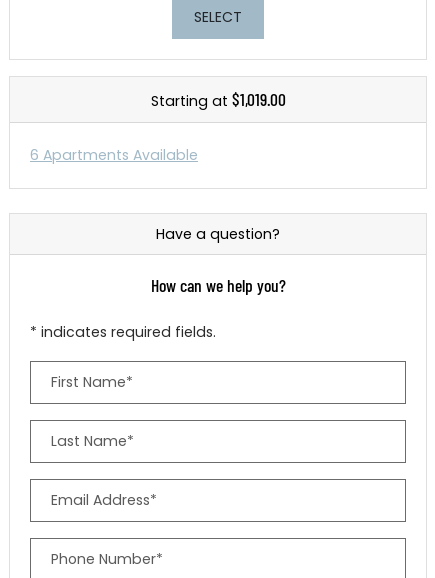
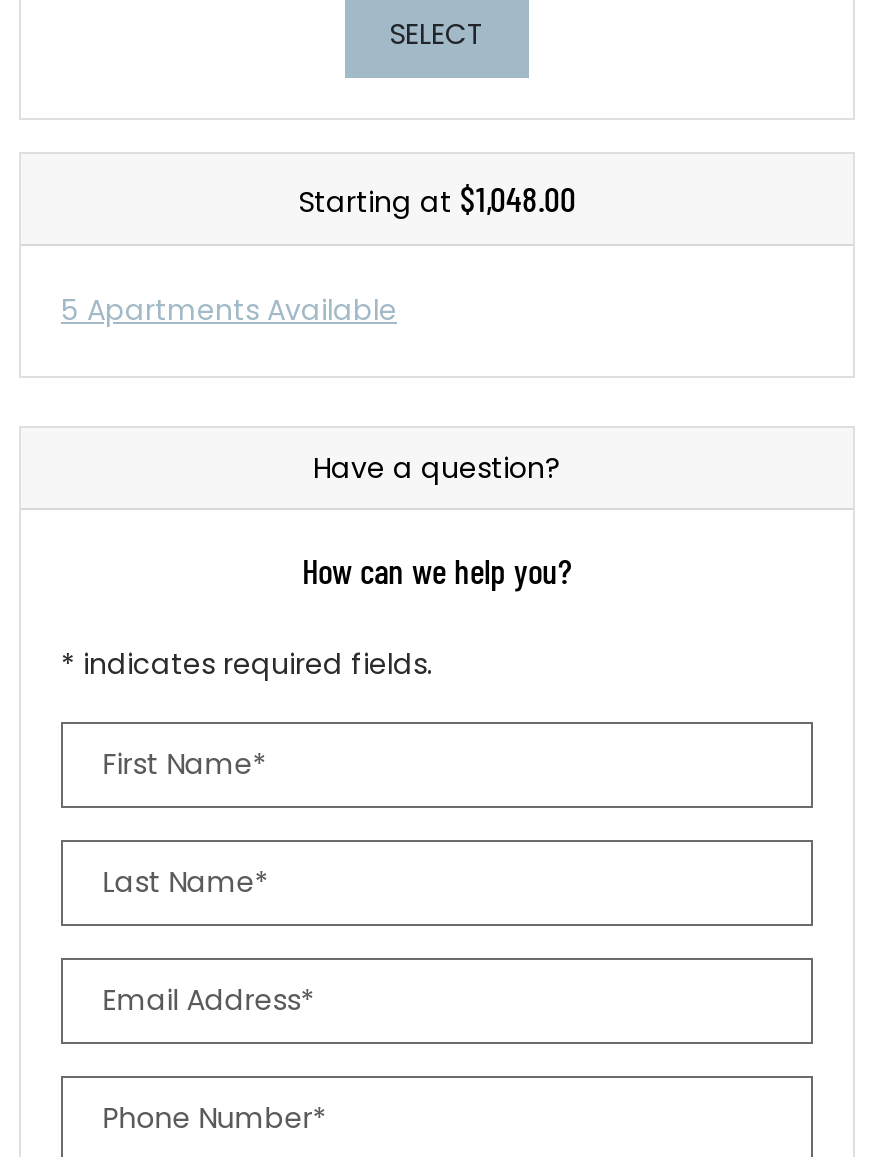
- Starting at $1,019.00
+ Starting at $1,048.00

- 6 Apartments Available
+ 5 Apartments Available
